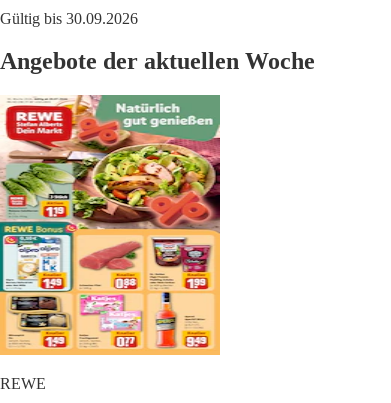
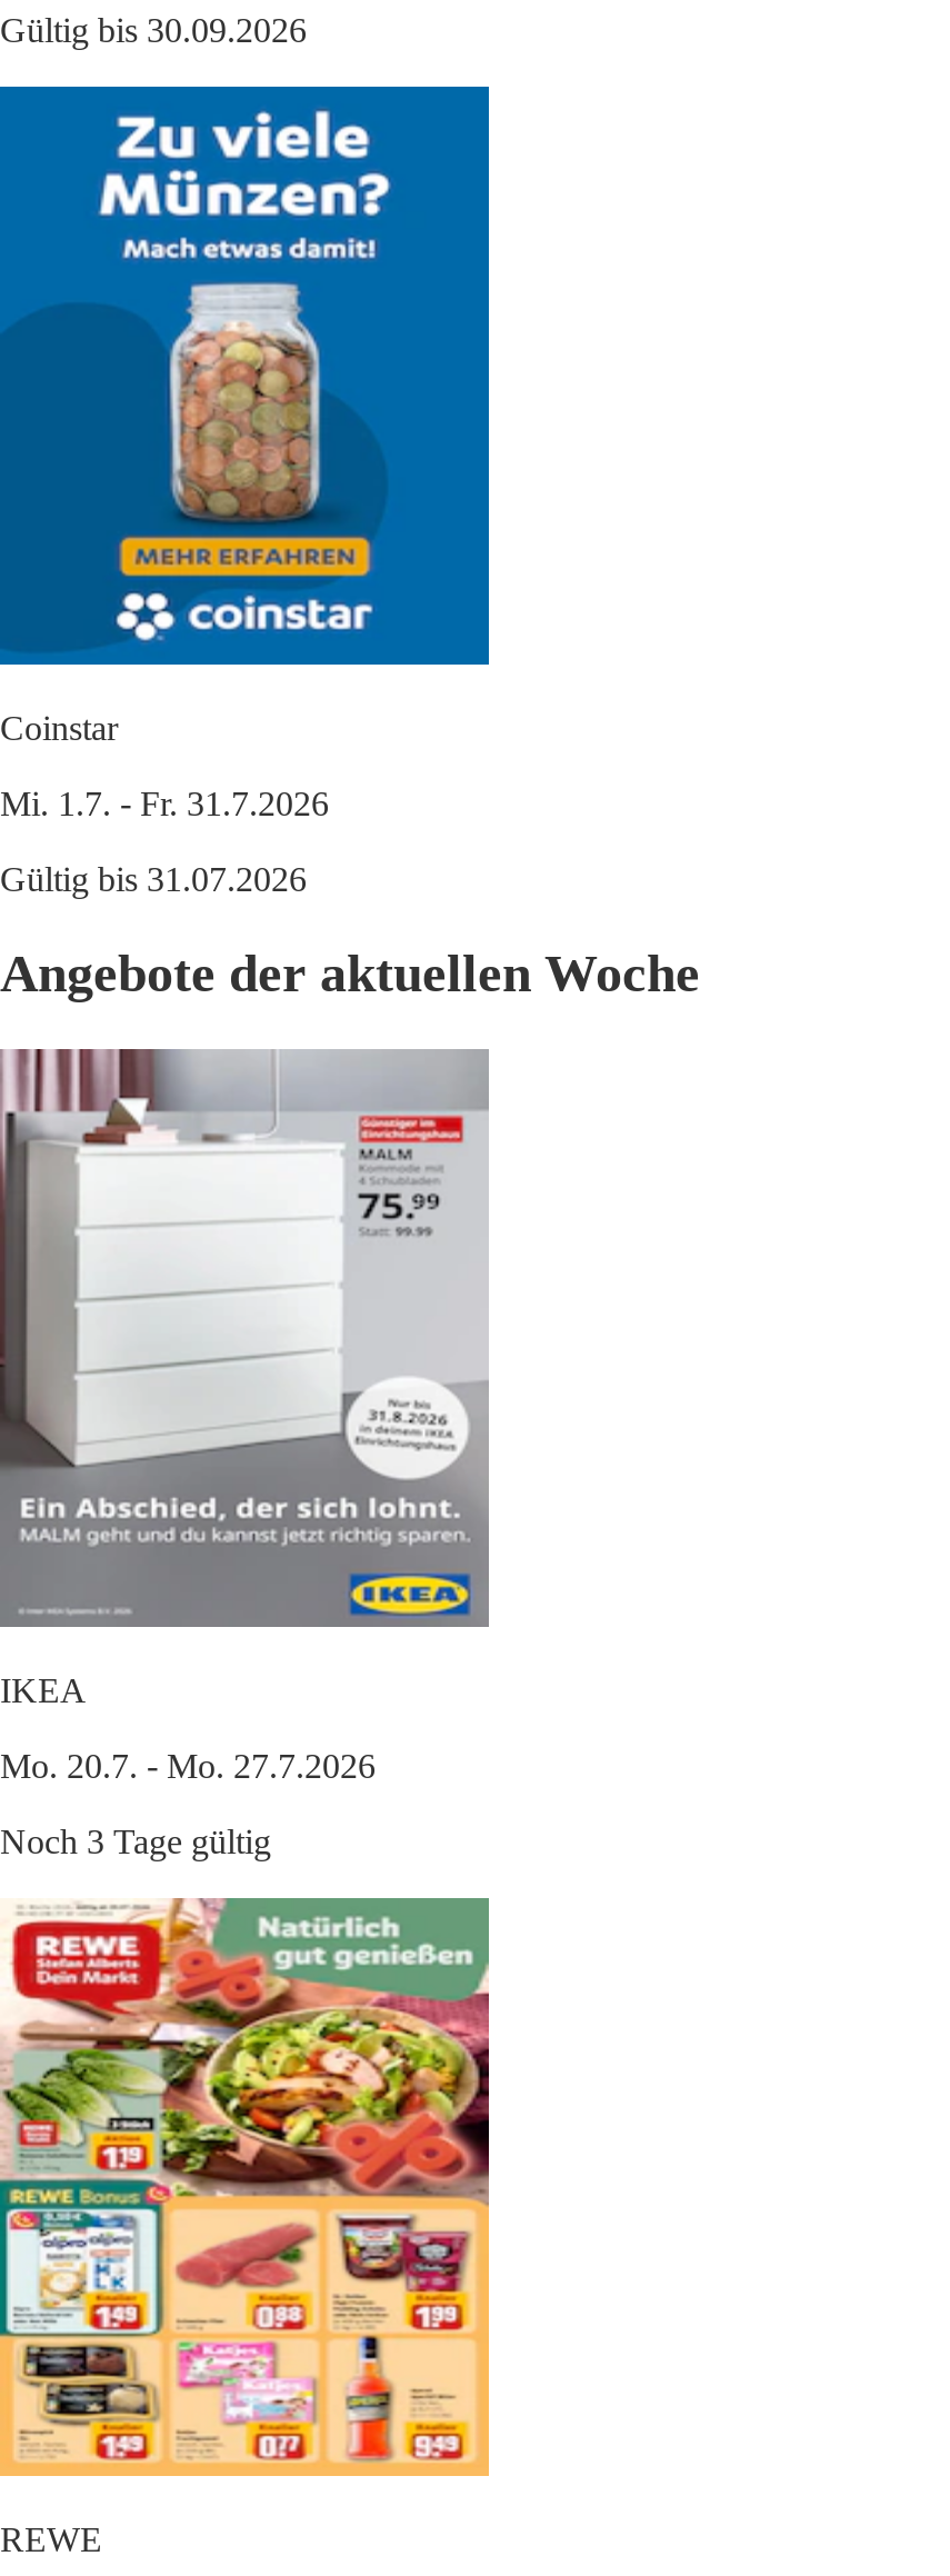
+ [image]
+ Coinstar
+ Mi. 1.7. - Fr. 31.7.2026
+ Gültig bis 31.07.2026

+ [image]
+ IKEA
+ Mo. 20.7. - Mo. 27.7.2026
+ Noch 3 Tage gültig
